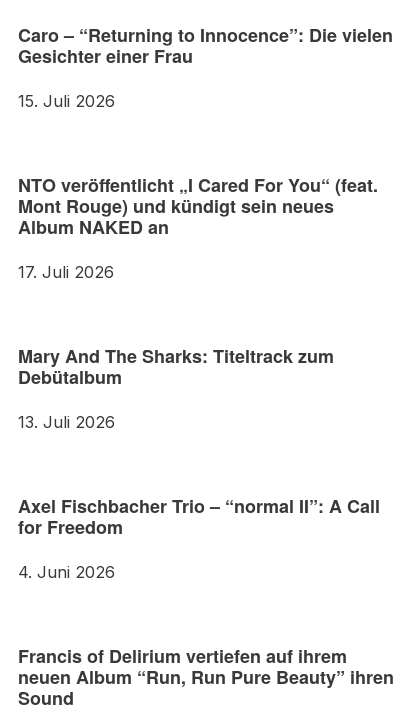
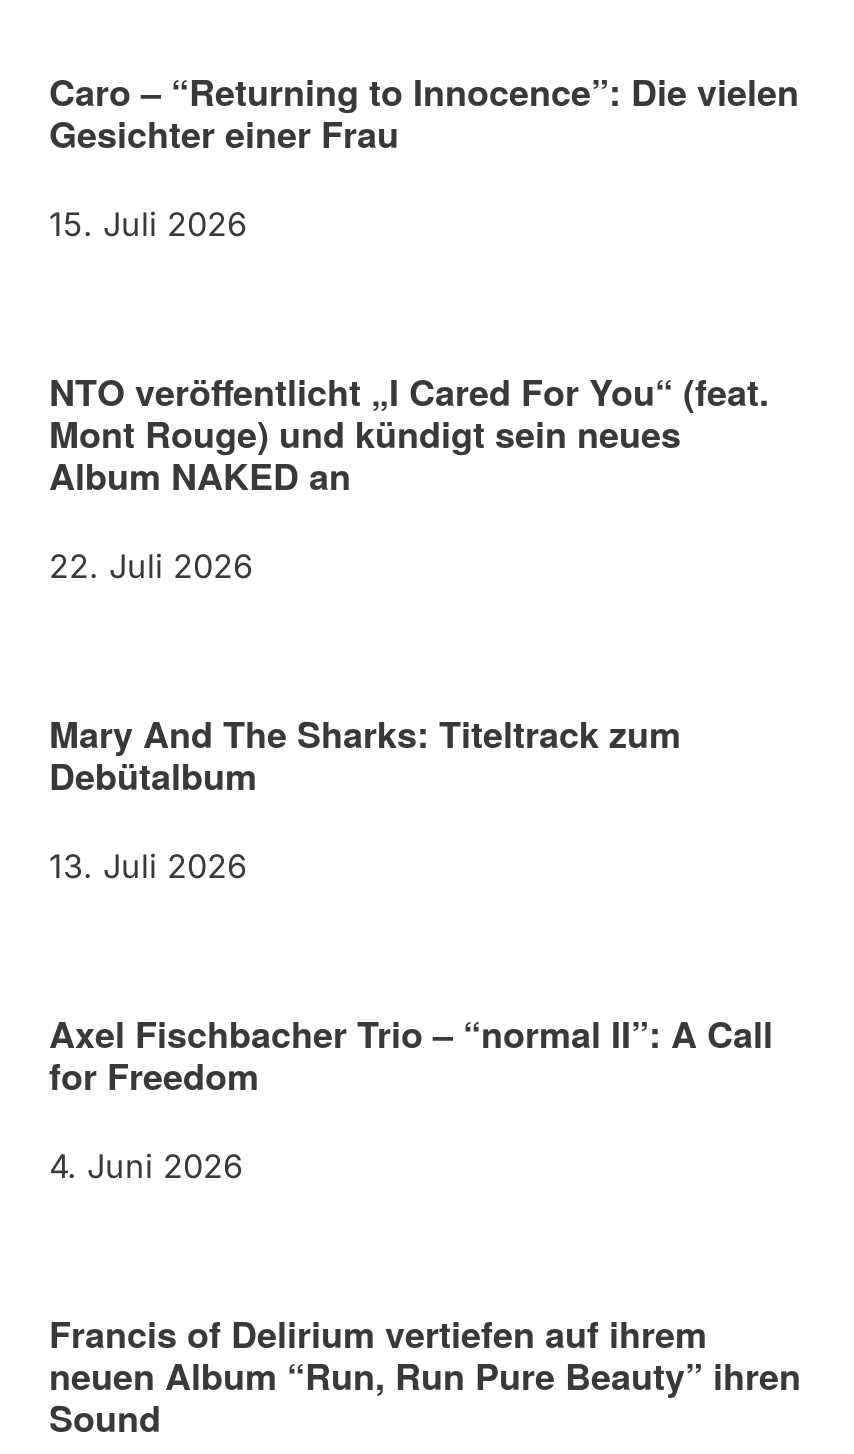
- 17. Juli 2026
+ 22. Juli 2026
